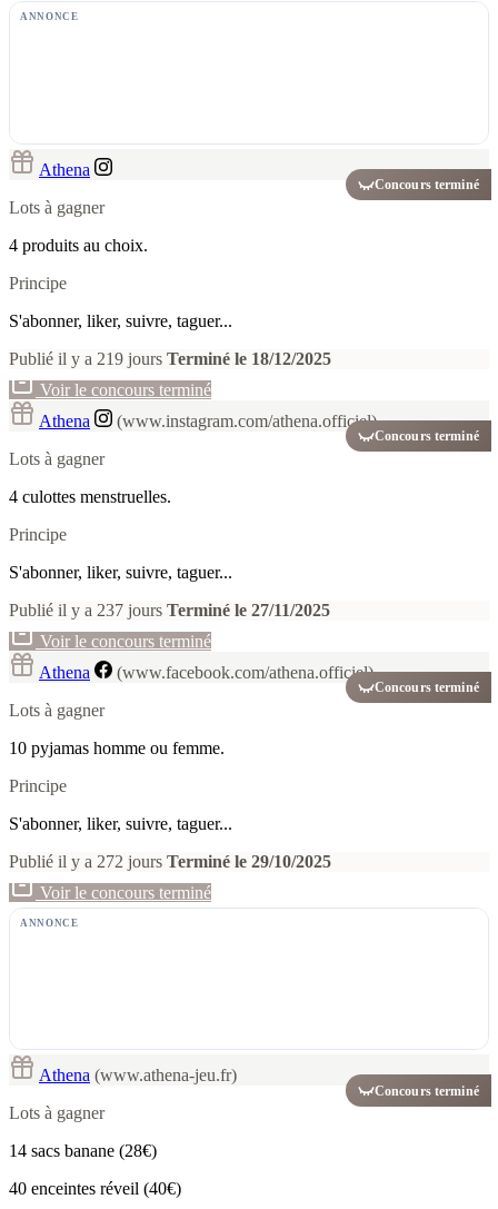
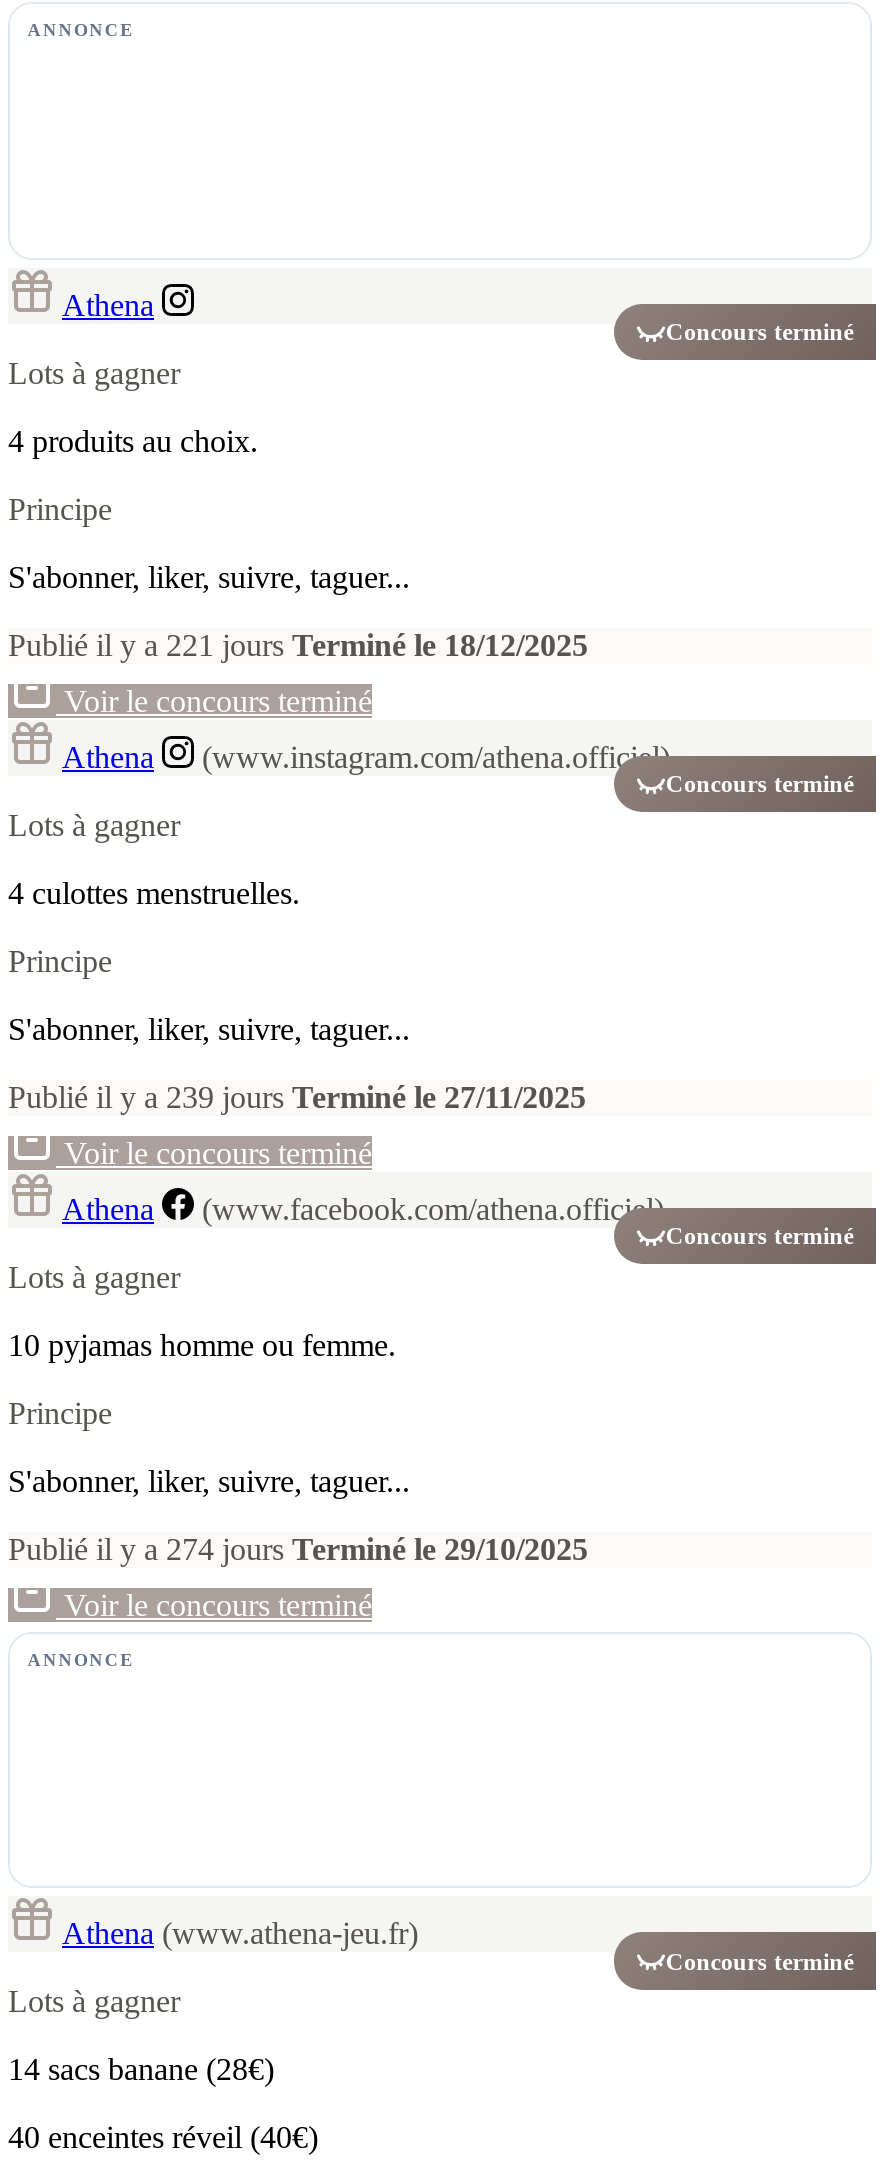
- Publié il y a 219 jours Terminé le 18/12/2025
+ Publié il y a 221 jours Terminé le 18/12/2025

- Publié il y a 237 jours Terminé le 27/11/2025
+ Publié il y a 239 jours Terminé le 27/11/2025

- Publié il y a 272 jours Terminé le 29/10/2025
+ Publié il y a 274 jours Terminé le 29/10/2025
